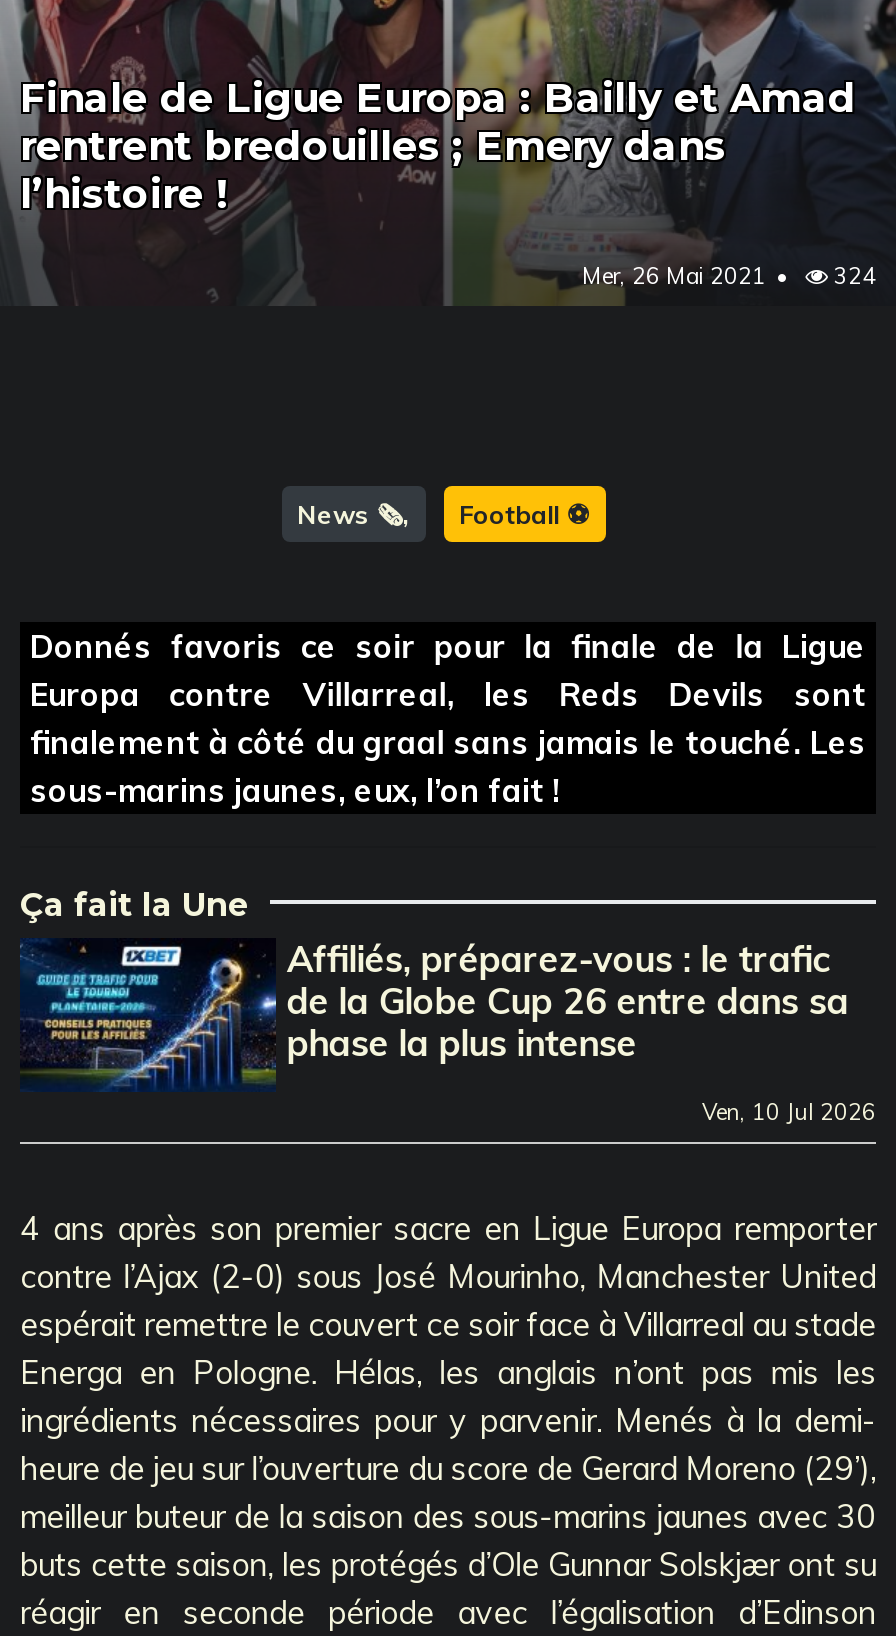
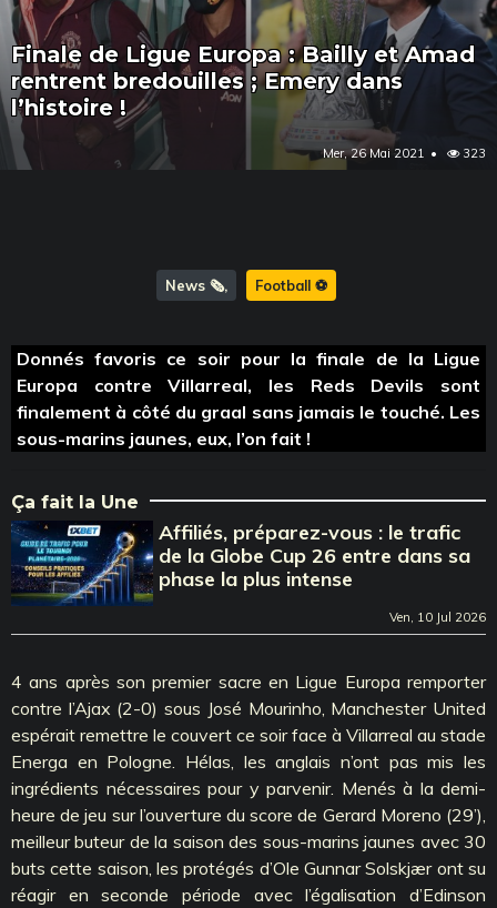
- 324
+ 323
